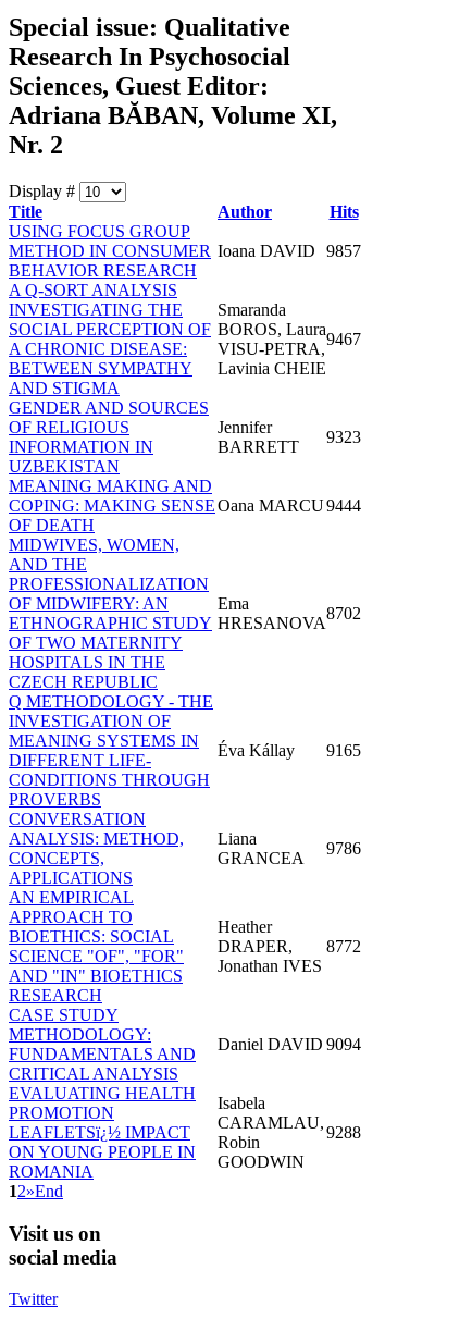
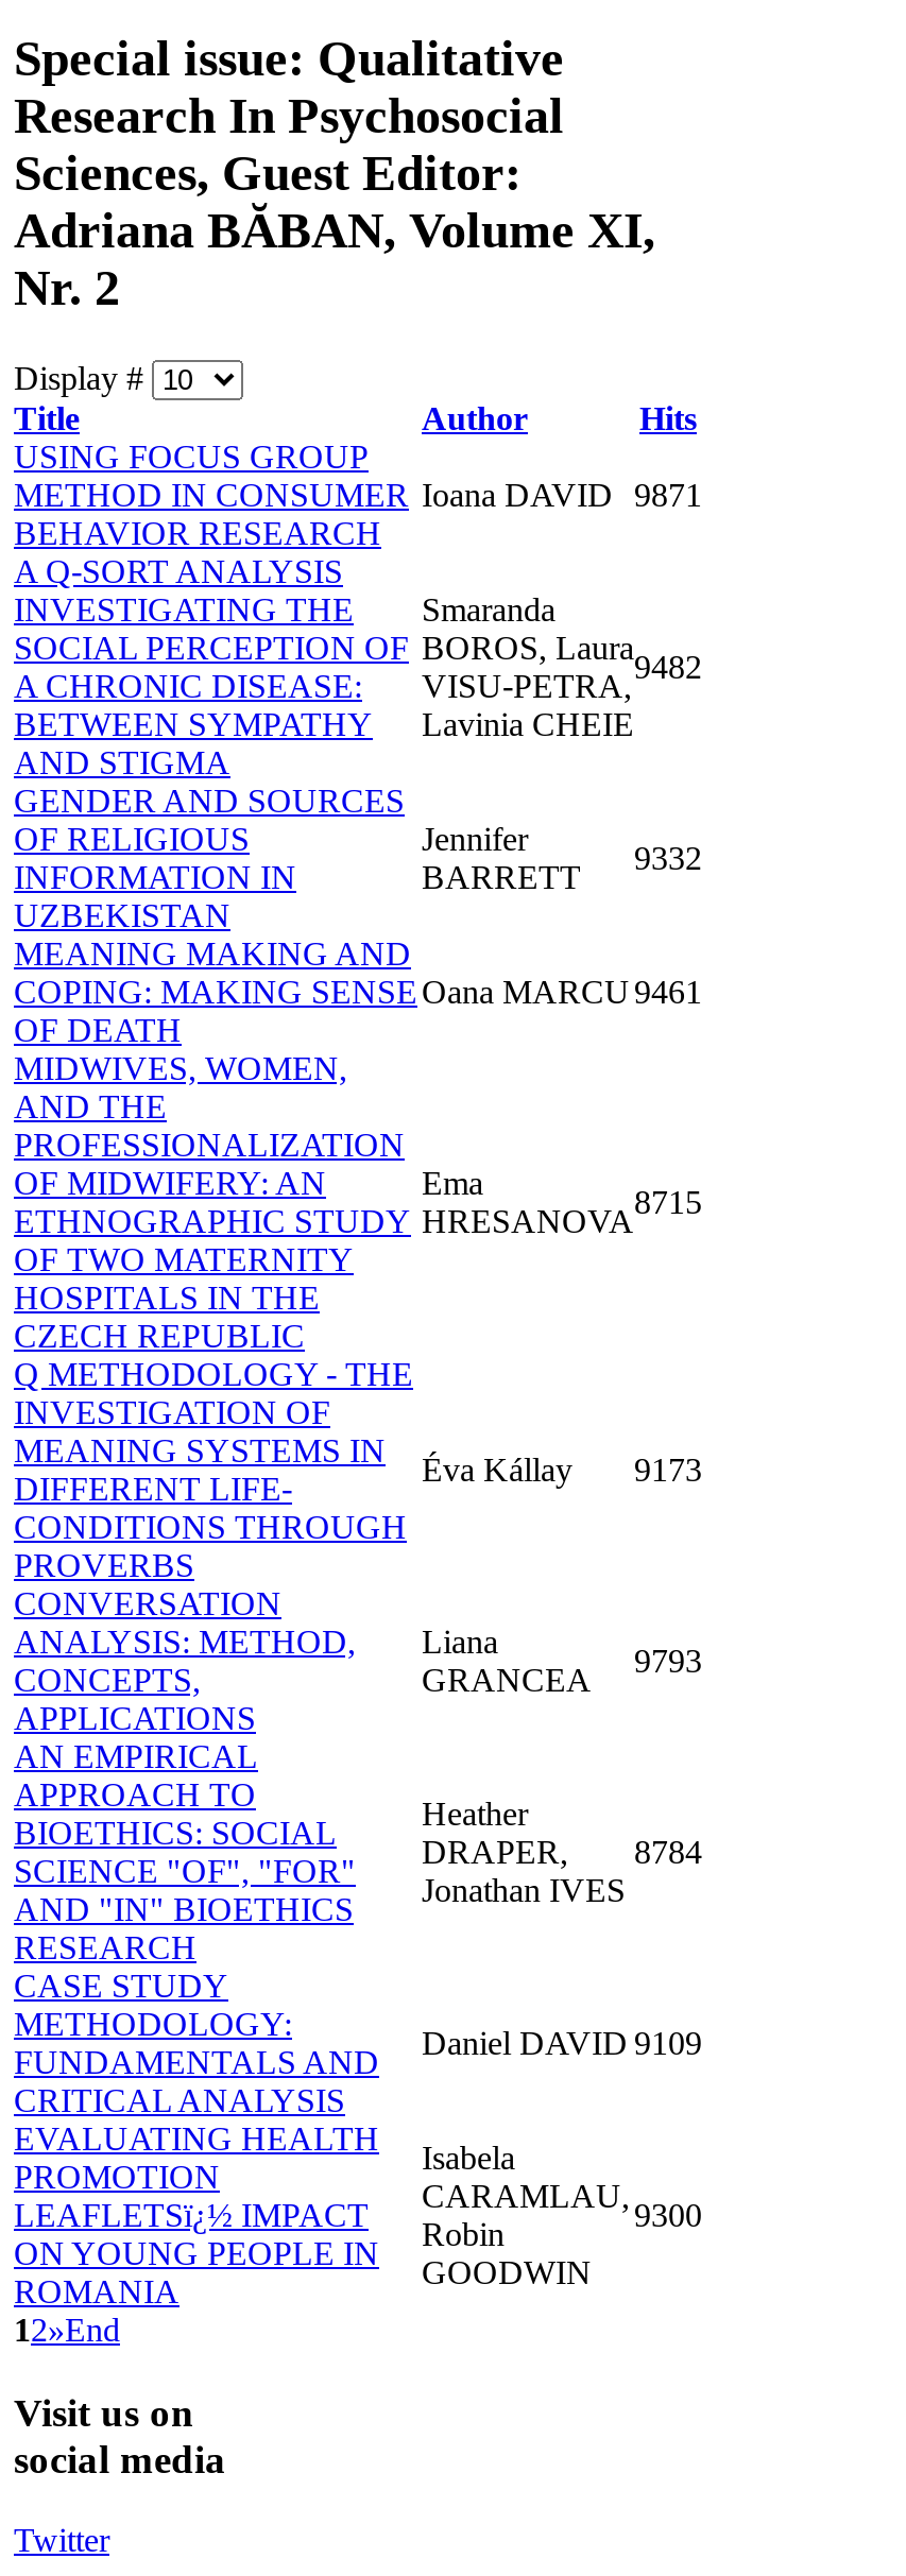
- METHOD IN CONSUMER Ioana DAVID 9857
+ METHOD IN CONSUMER Ioana DAVID 9871

- 9467
+ 9482

- 9323
+ 9332

- COPING: MAKING SENSE Oana MARCU 9444
+ COPING: MAKING SENSE Oana MARCU 9461

- 8702
+ 8715

- Éva Kállay 9165
+ Éva Kállay 9173

- 9786
+ 9793

- DRAPER, 8772
+ DRAPER, 8784

- Daniel DAVID 9094
+ Daniel DAVID 9109

- 9288
+ 9300
